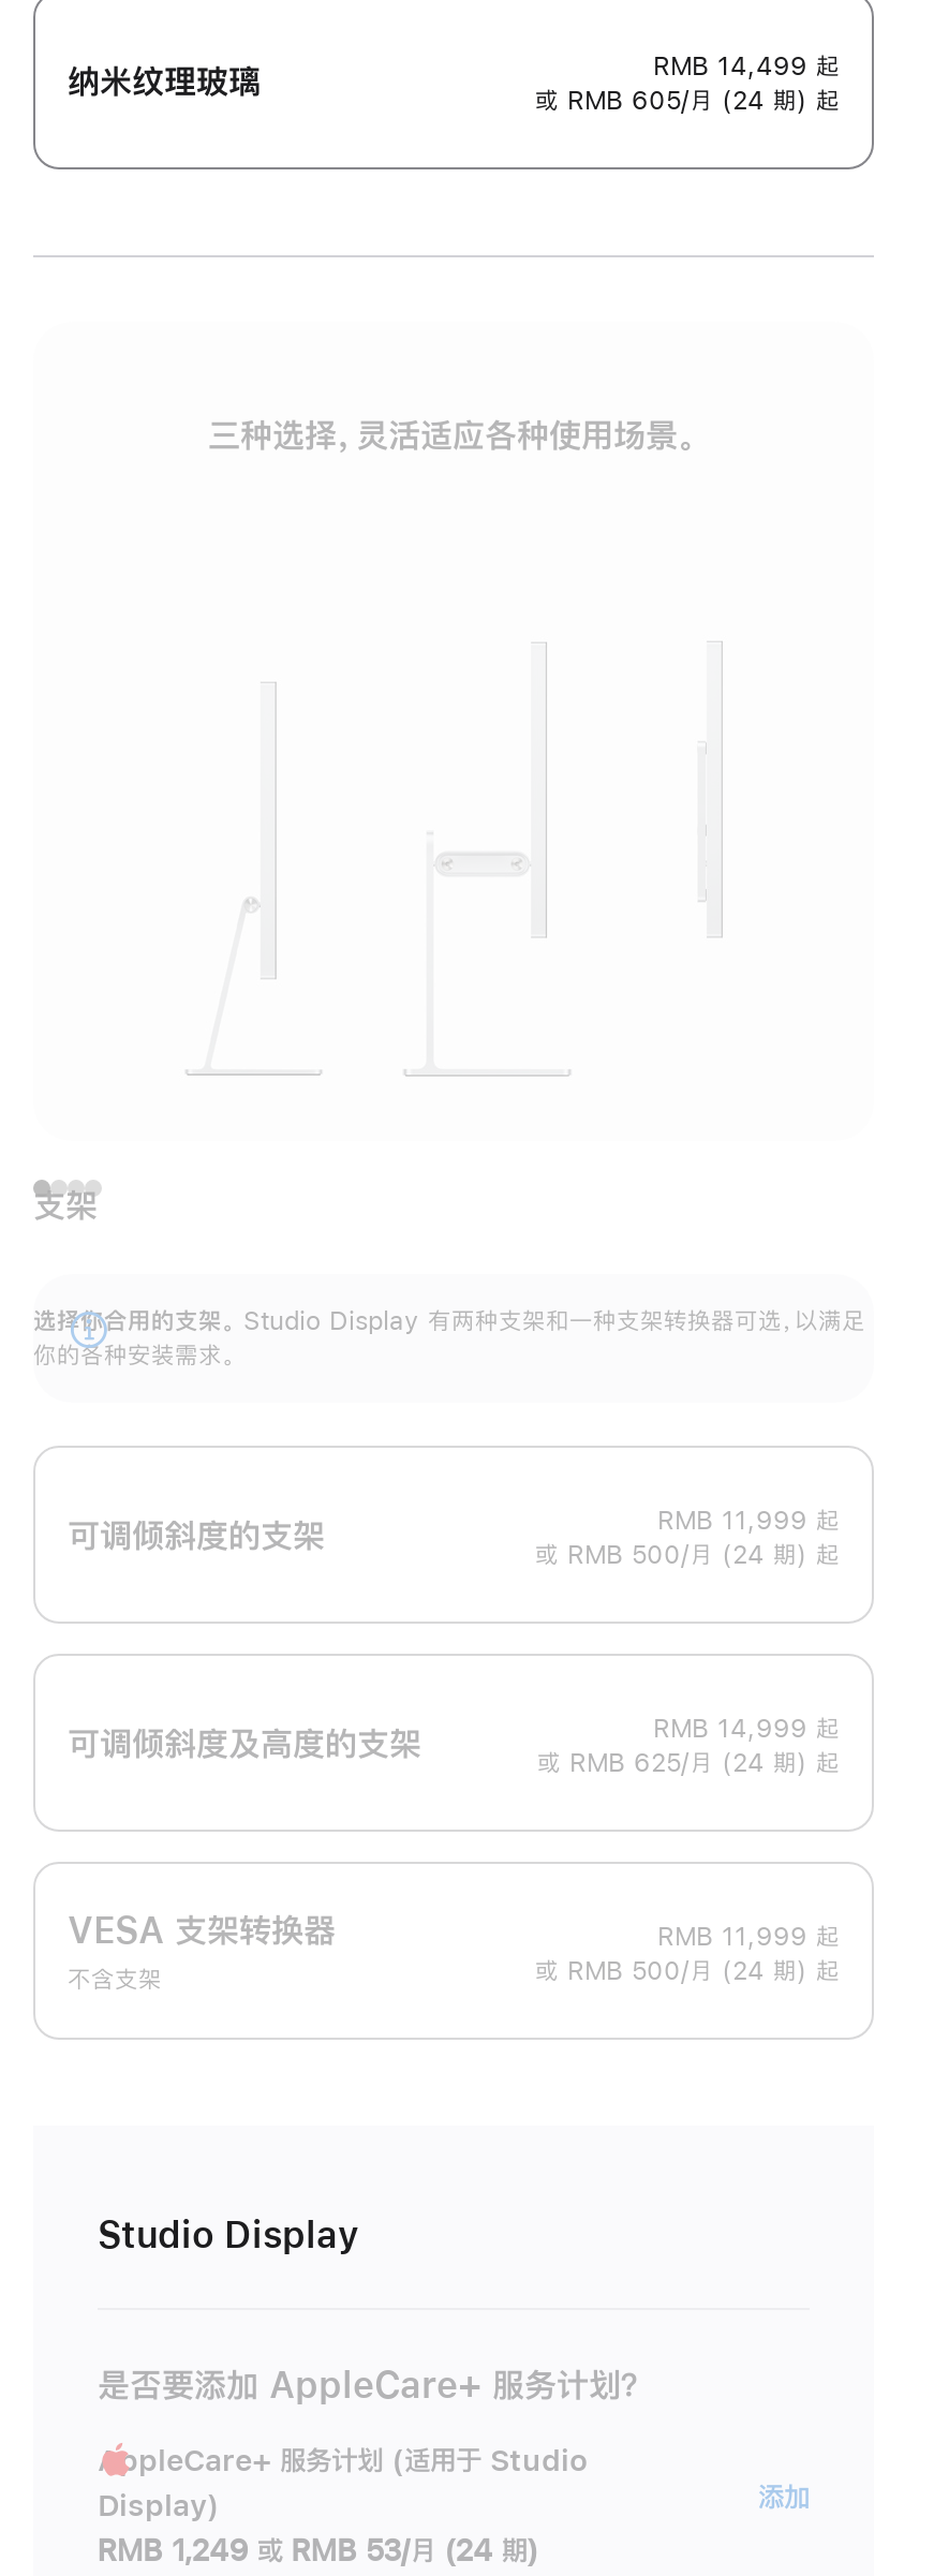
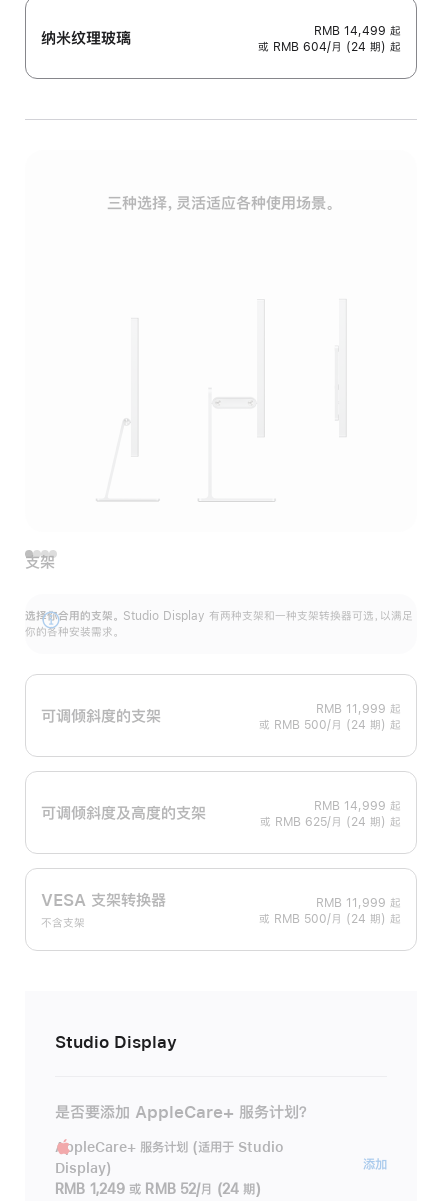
- 或 RMB 605/月 (24 期) 起
+ 或 RMB 604/月 (24 期) 起

- RMB 1,249 或 RMB 53/月 (24 期)
+ RMB 1,249 或 RMB 52/月 (24 期)
